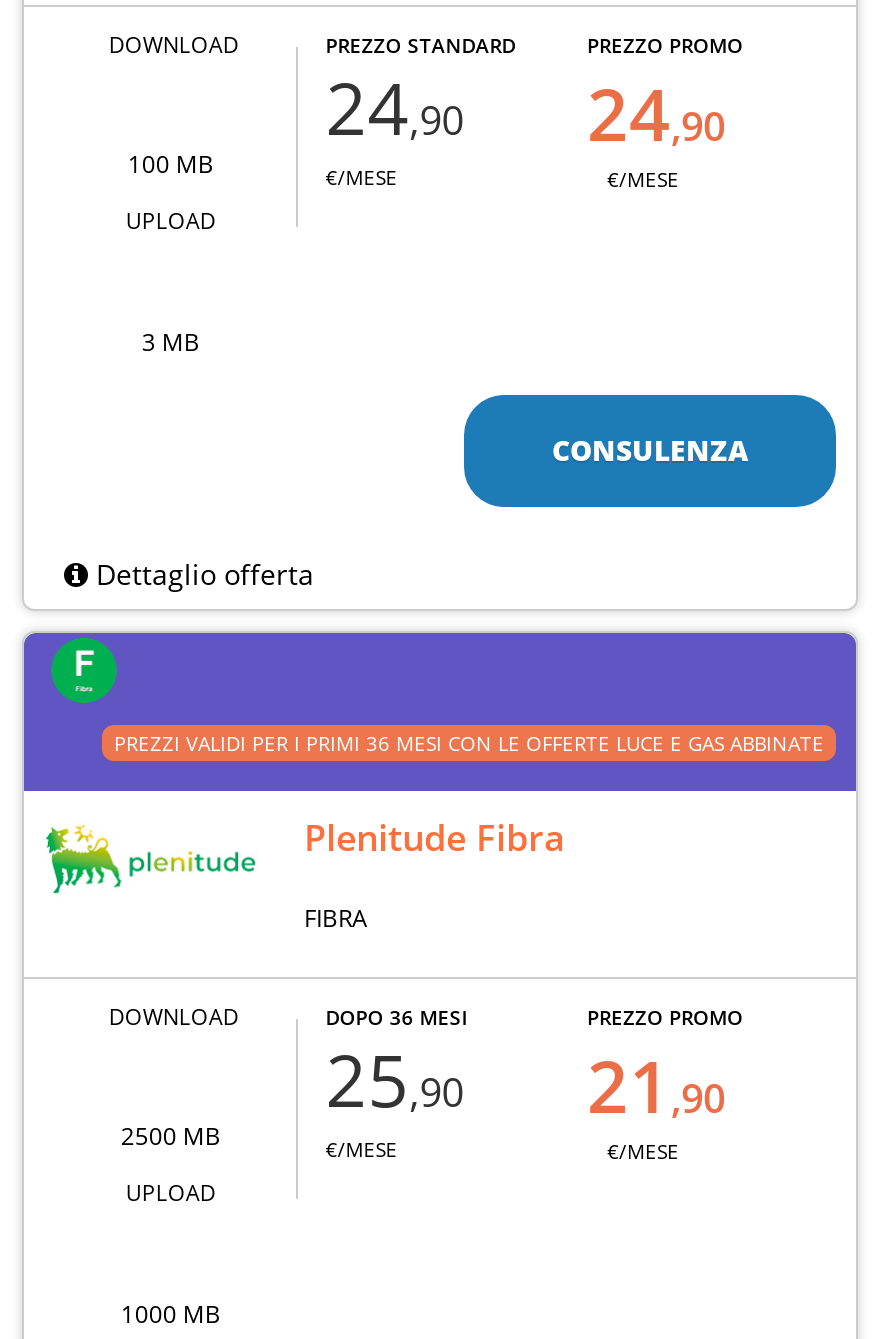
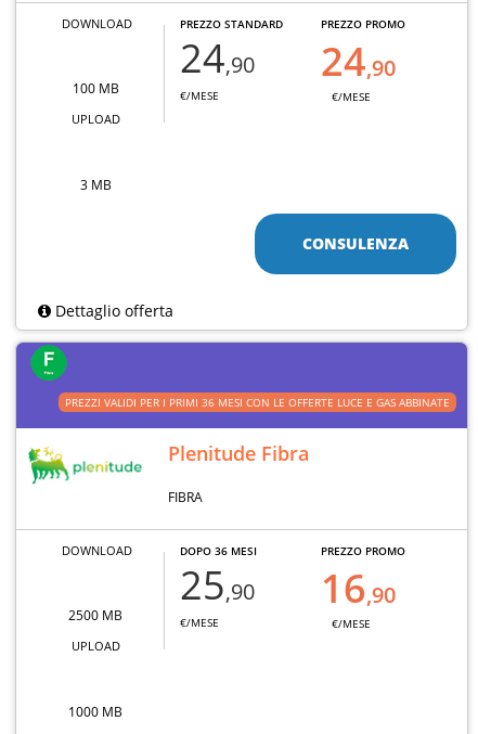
- 25,90 21,90
+ 25,90 16,90
